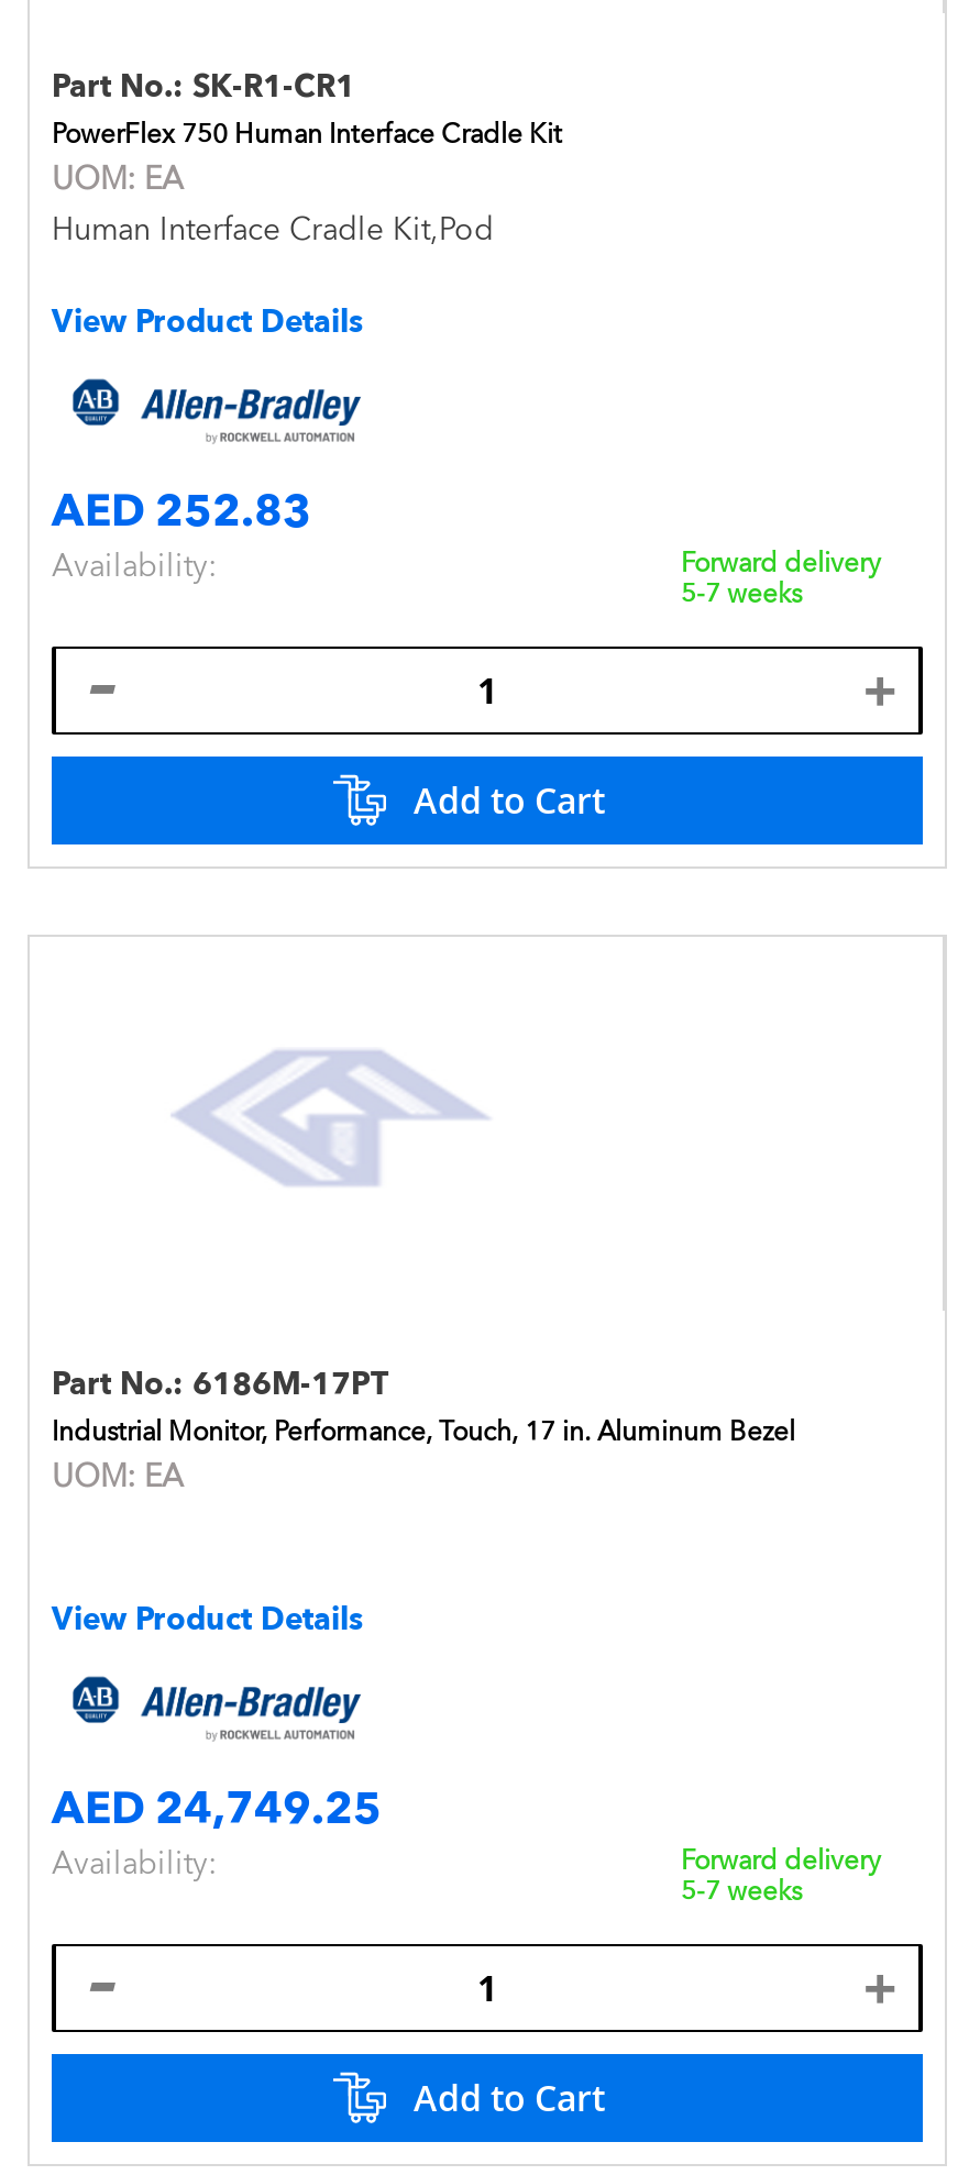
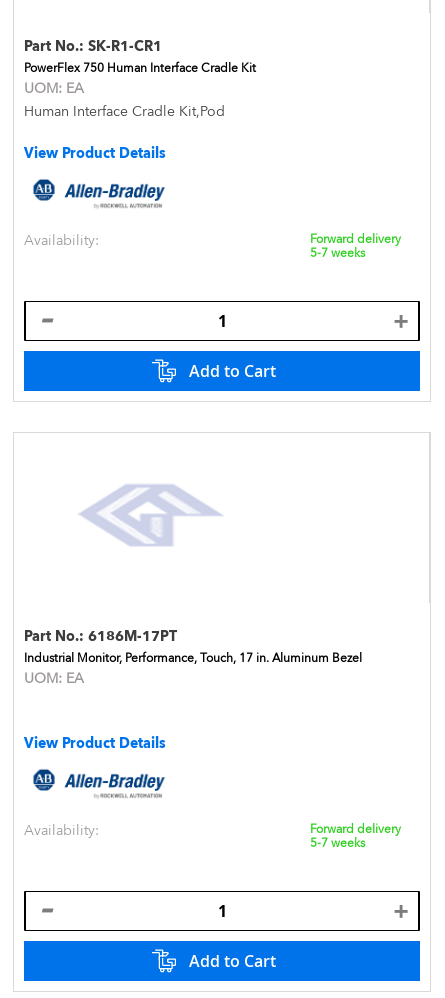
- AED 252.83

moved up: Availability: | Forward delivery | 5-7 weeks

- AED 24,749.25

moved up: Availability: | Forward delivery | 5-7 weeks
